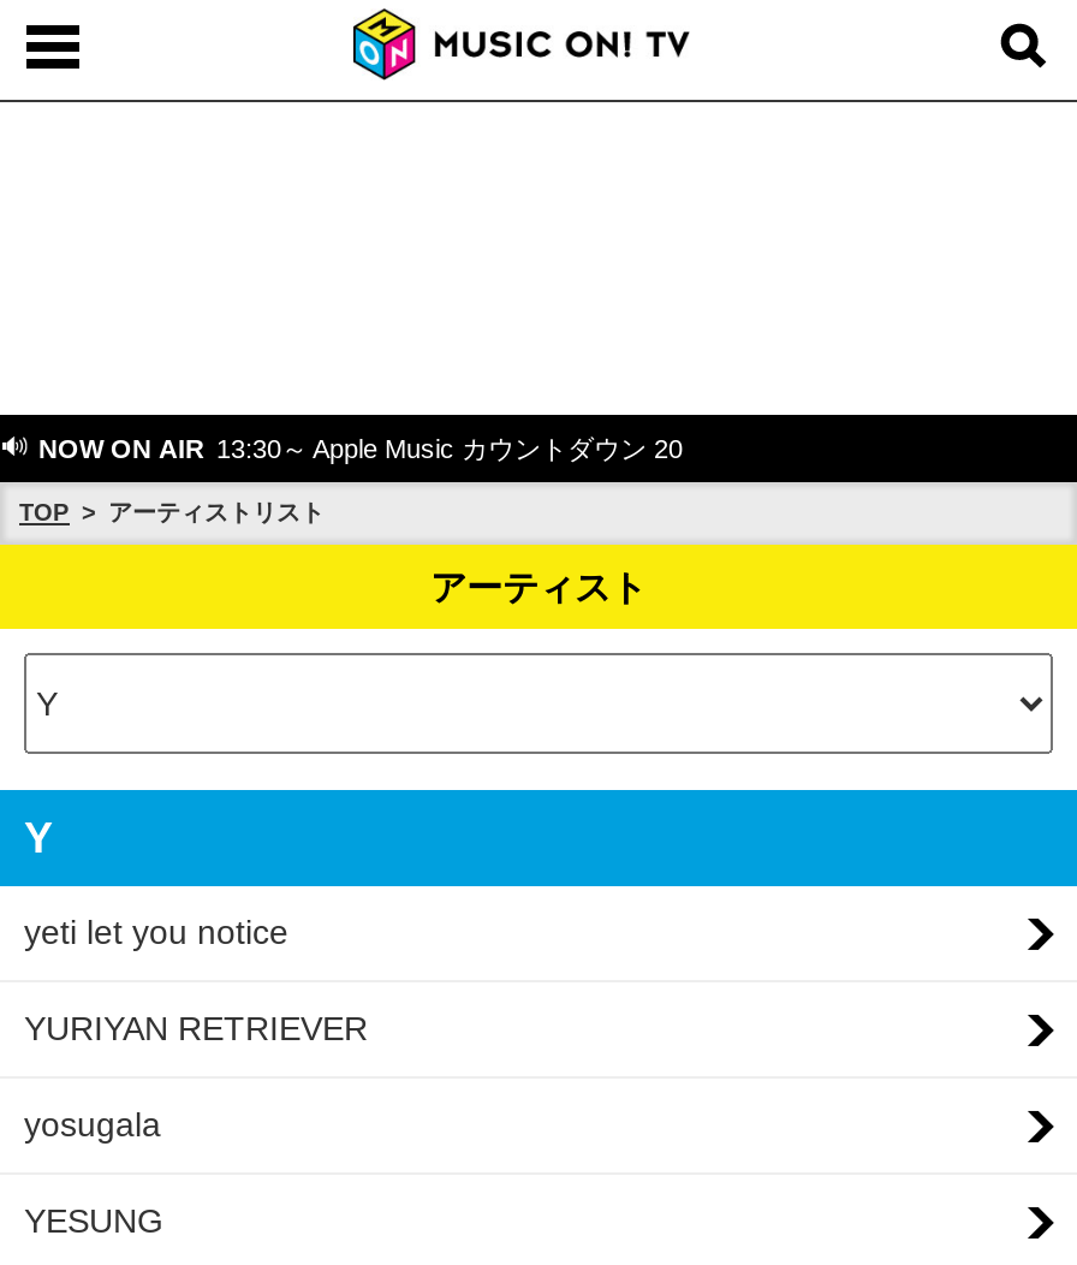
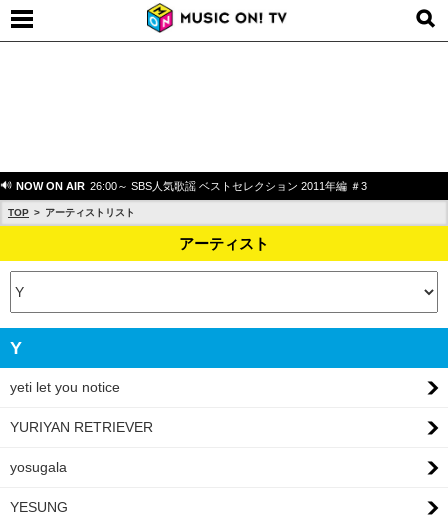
- NOW ON AIR 13:30～ Apple Music カウントダウン 20
+ NOW ON AIR 26:00～ SBS人気歌謡 ベストセレクション 2011年編 ＃3
